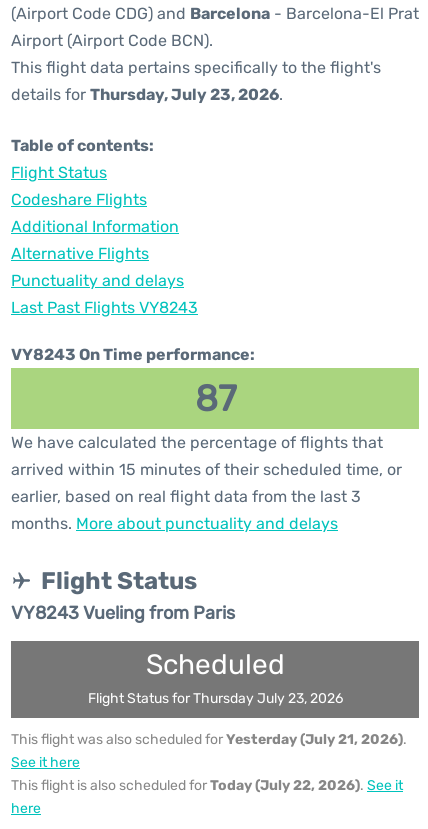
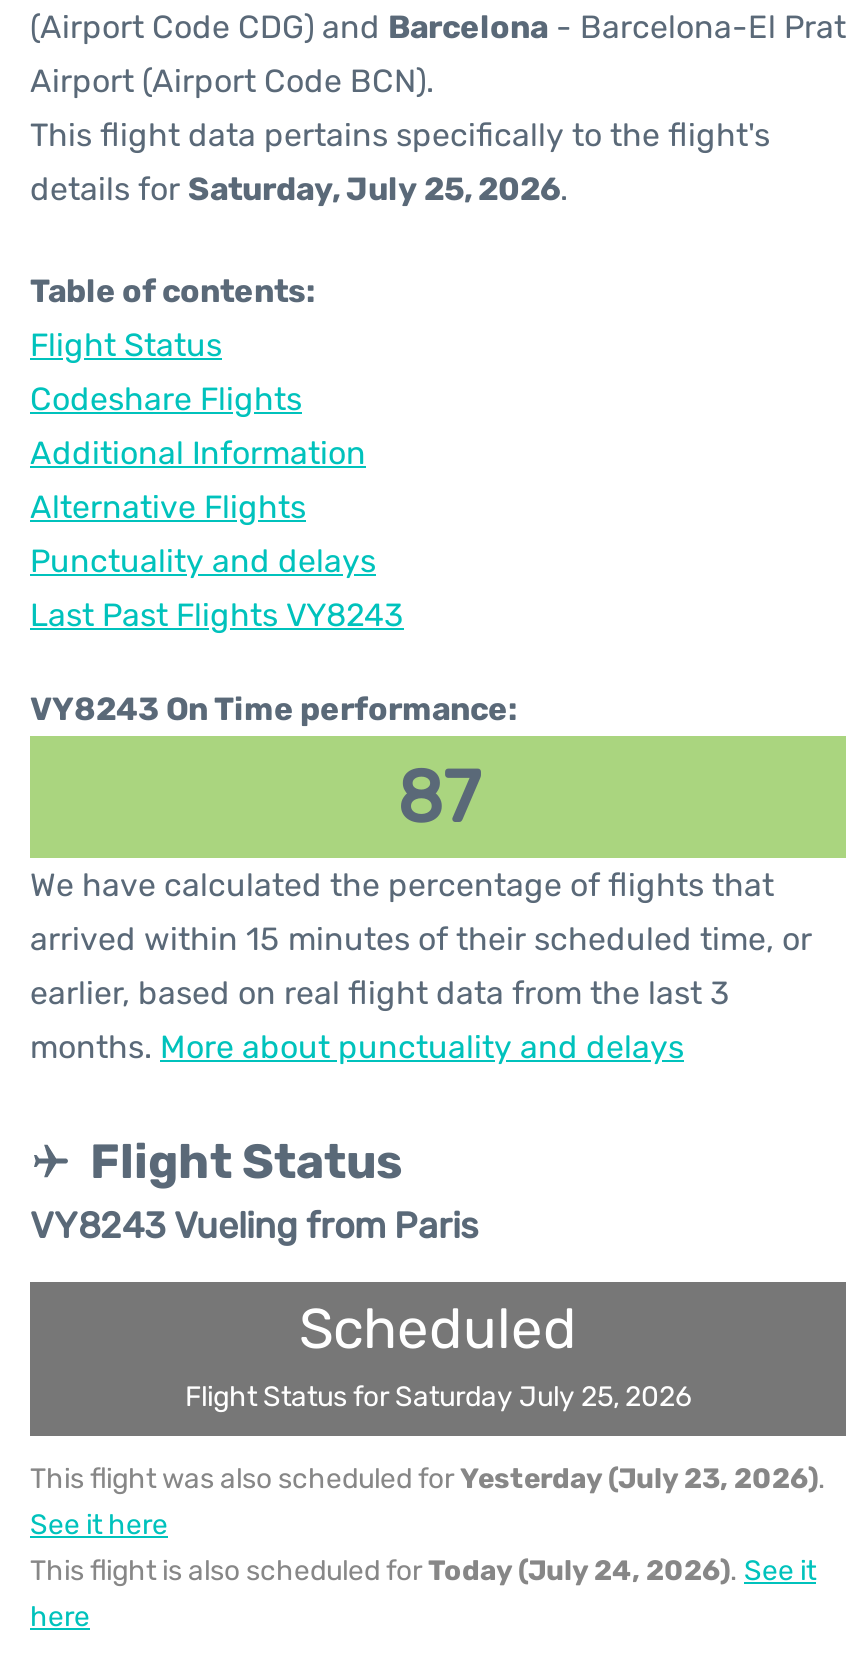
- details for Thursday, July 23, 2026.
+ details for Saturday, July 25, 2026.

- Flight Status for Thursday July 23, 2026
+ Flight Status for Saturday July 25, 2026

- This flight was also scheduled for Yesterday (July 21, 2026).
+ This flight was also scheduled for Yesterday (July 23, 2026).

- This flight is also scheduled for Today (July 22, 2026). See it
+ This flight is also scheduled for Today (July 24, 2026). See it
